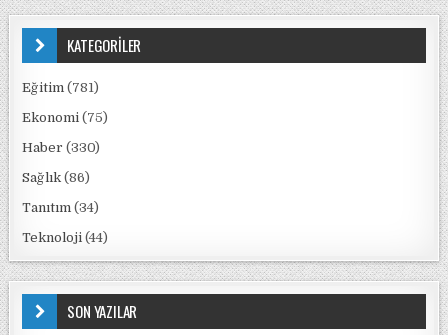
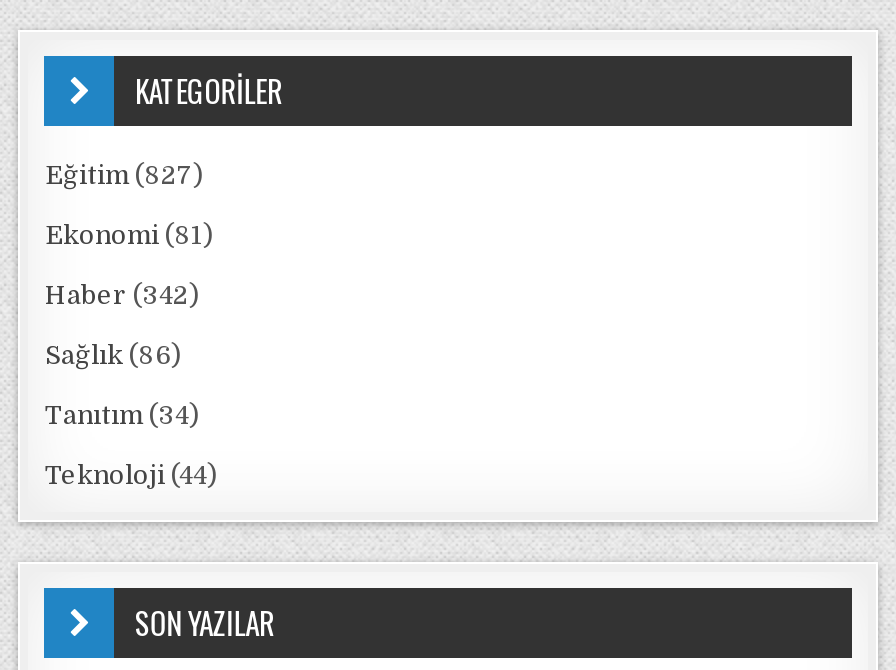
- Eğitim (781)
+ Eğitim (827)

- Ekonomi (75)
+ Ekonomi (81)

- Haber (330)
+ Haber (342)
